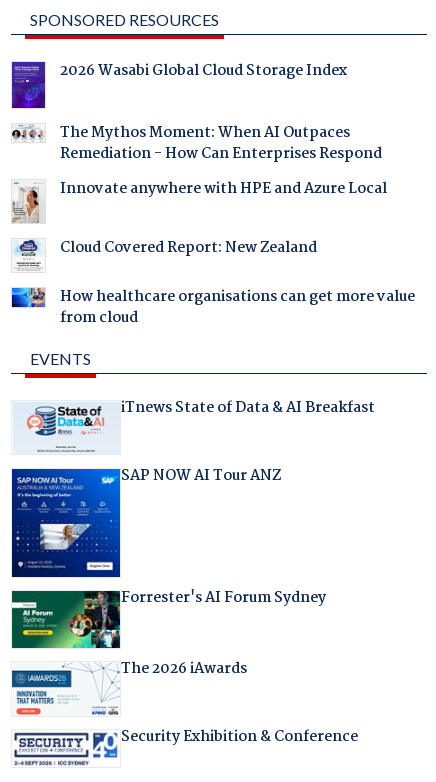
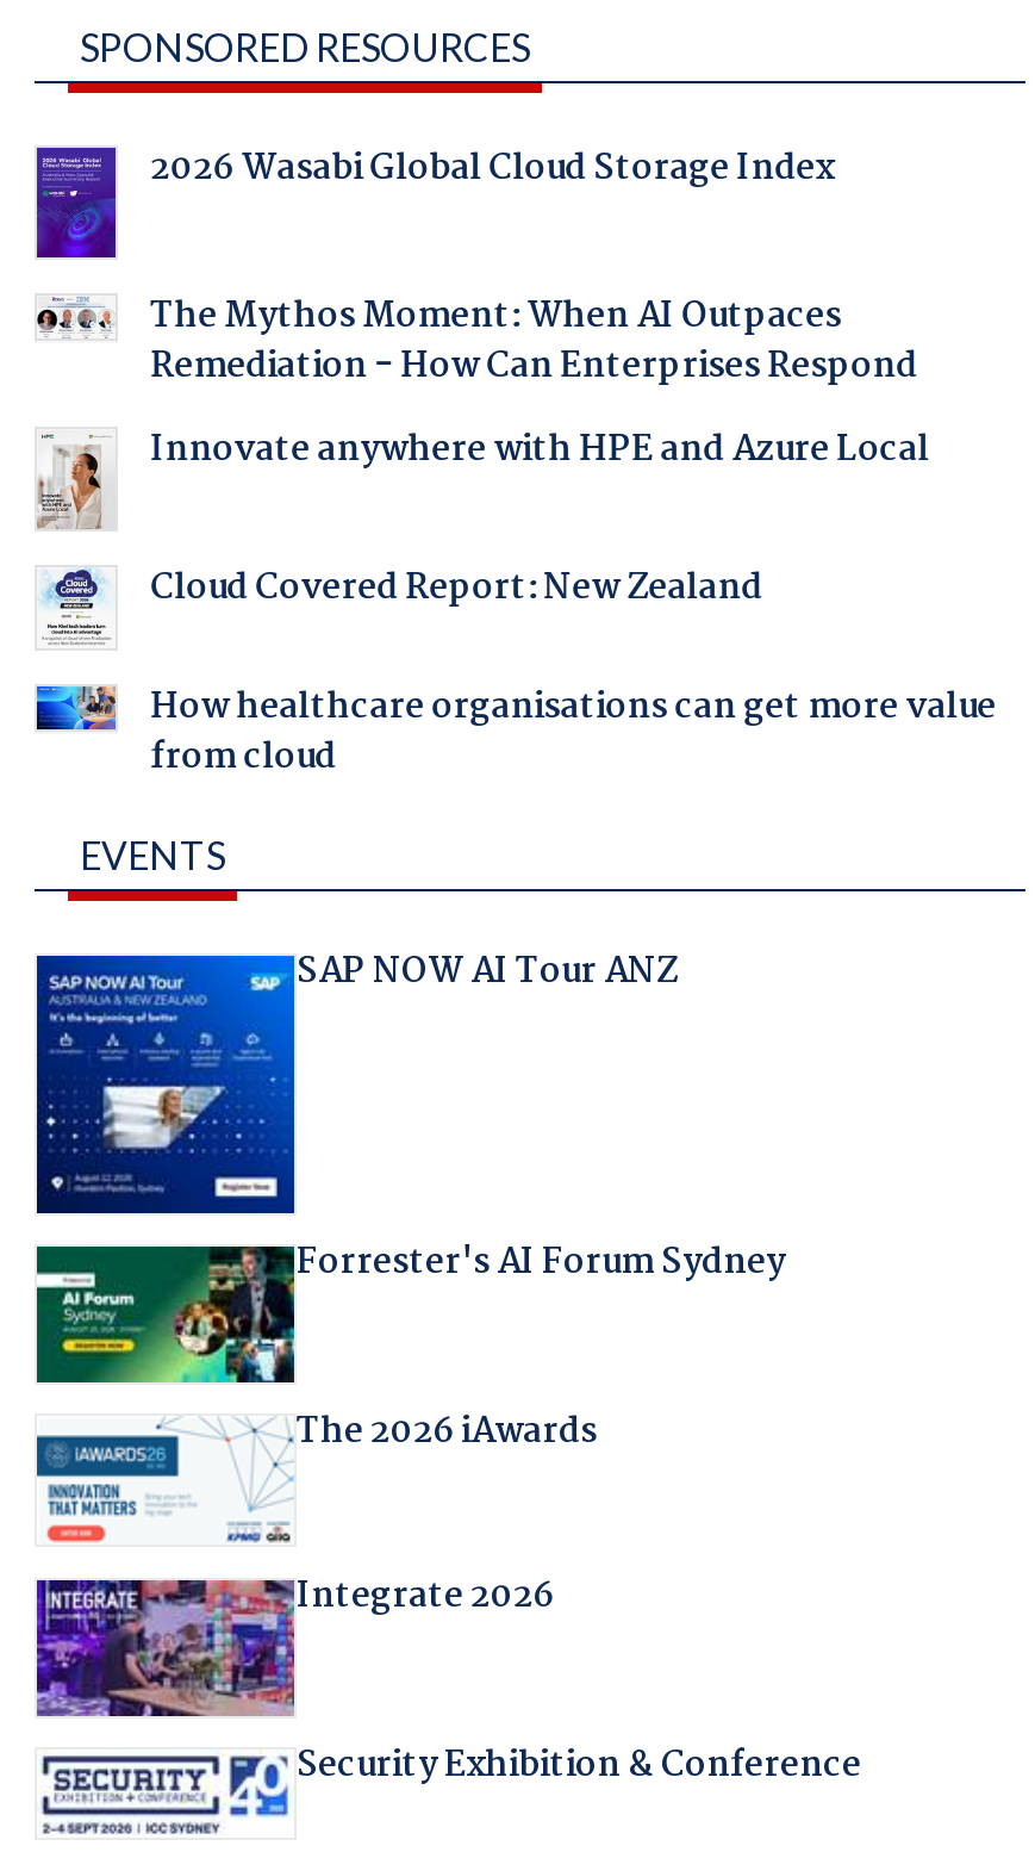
- [image]
- iTnews State of Data & AI Breakfast

moved up: [image] | SAP NOW AI Tour ANZ | Forrester's AI Forum Sydney | The 2026 iAwards

moved up: [image]

+ [image]
+ Integrate 2026
